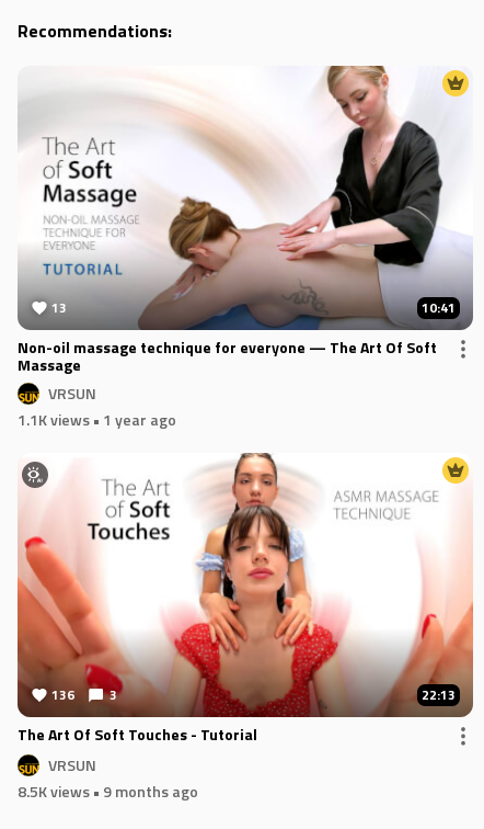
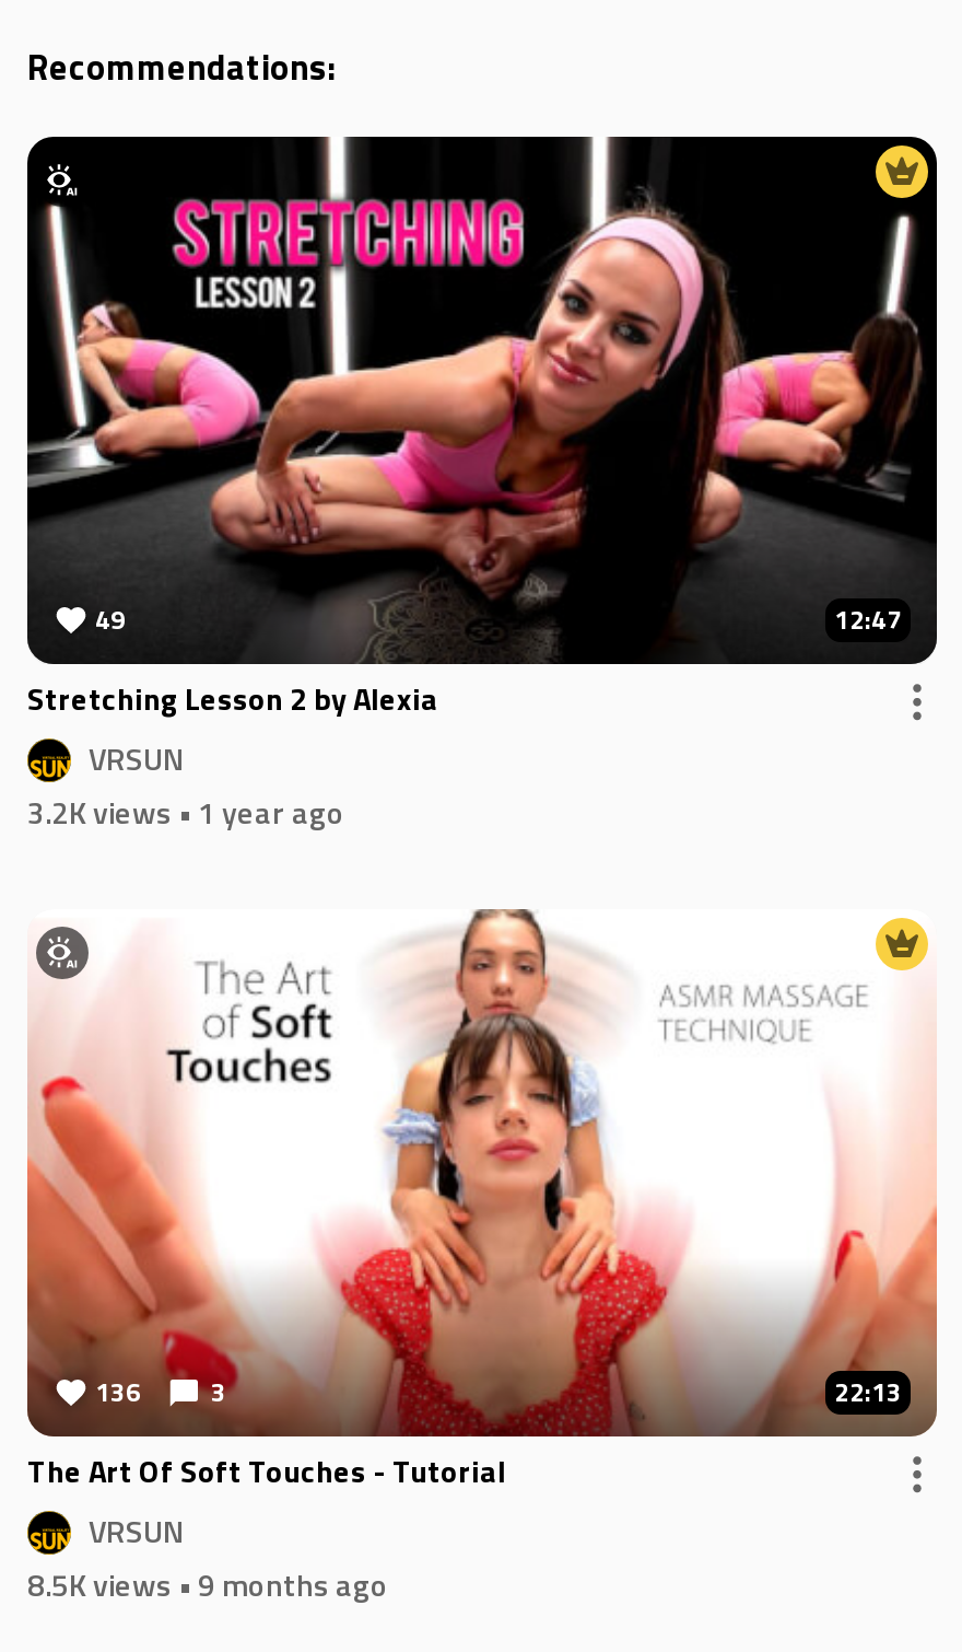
- [image]
- 13
- 10:41
+ [image]
+ 49
+ 12:47

- Non-oil massage technique for everyone — The Art Of Soft
- Massage
+ Stretching Lesson 2 by Alexia

- 1.1K views • 1 year ago
+ 3.2K views • 1 year ago
